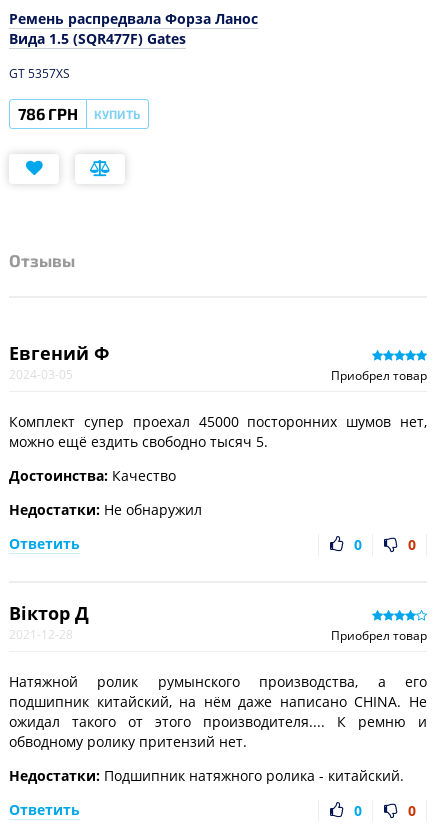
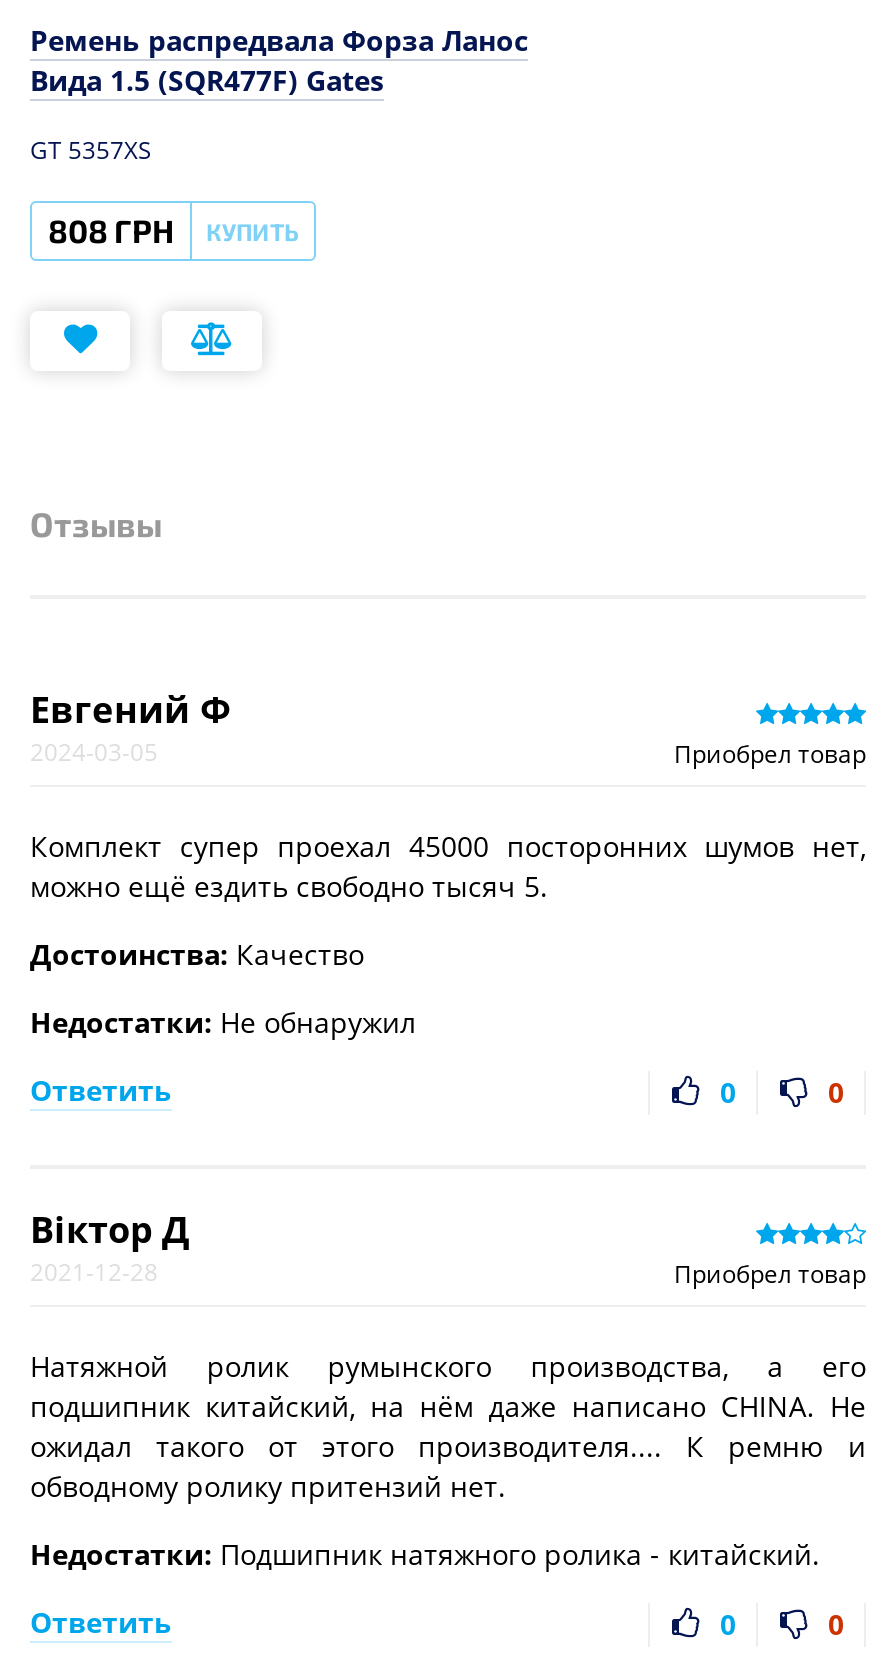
- 786 ГРН КУПИТЬ
+ 808 ГРН КУПИТЬ
